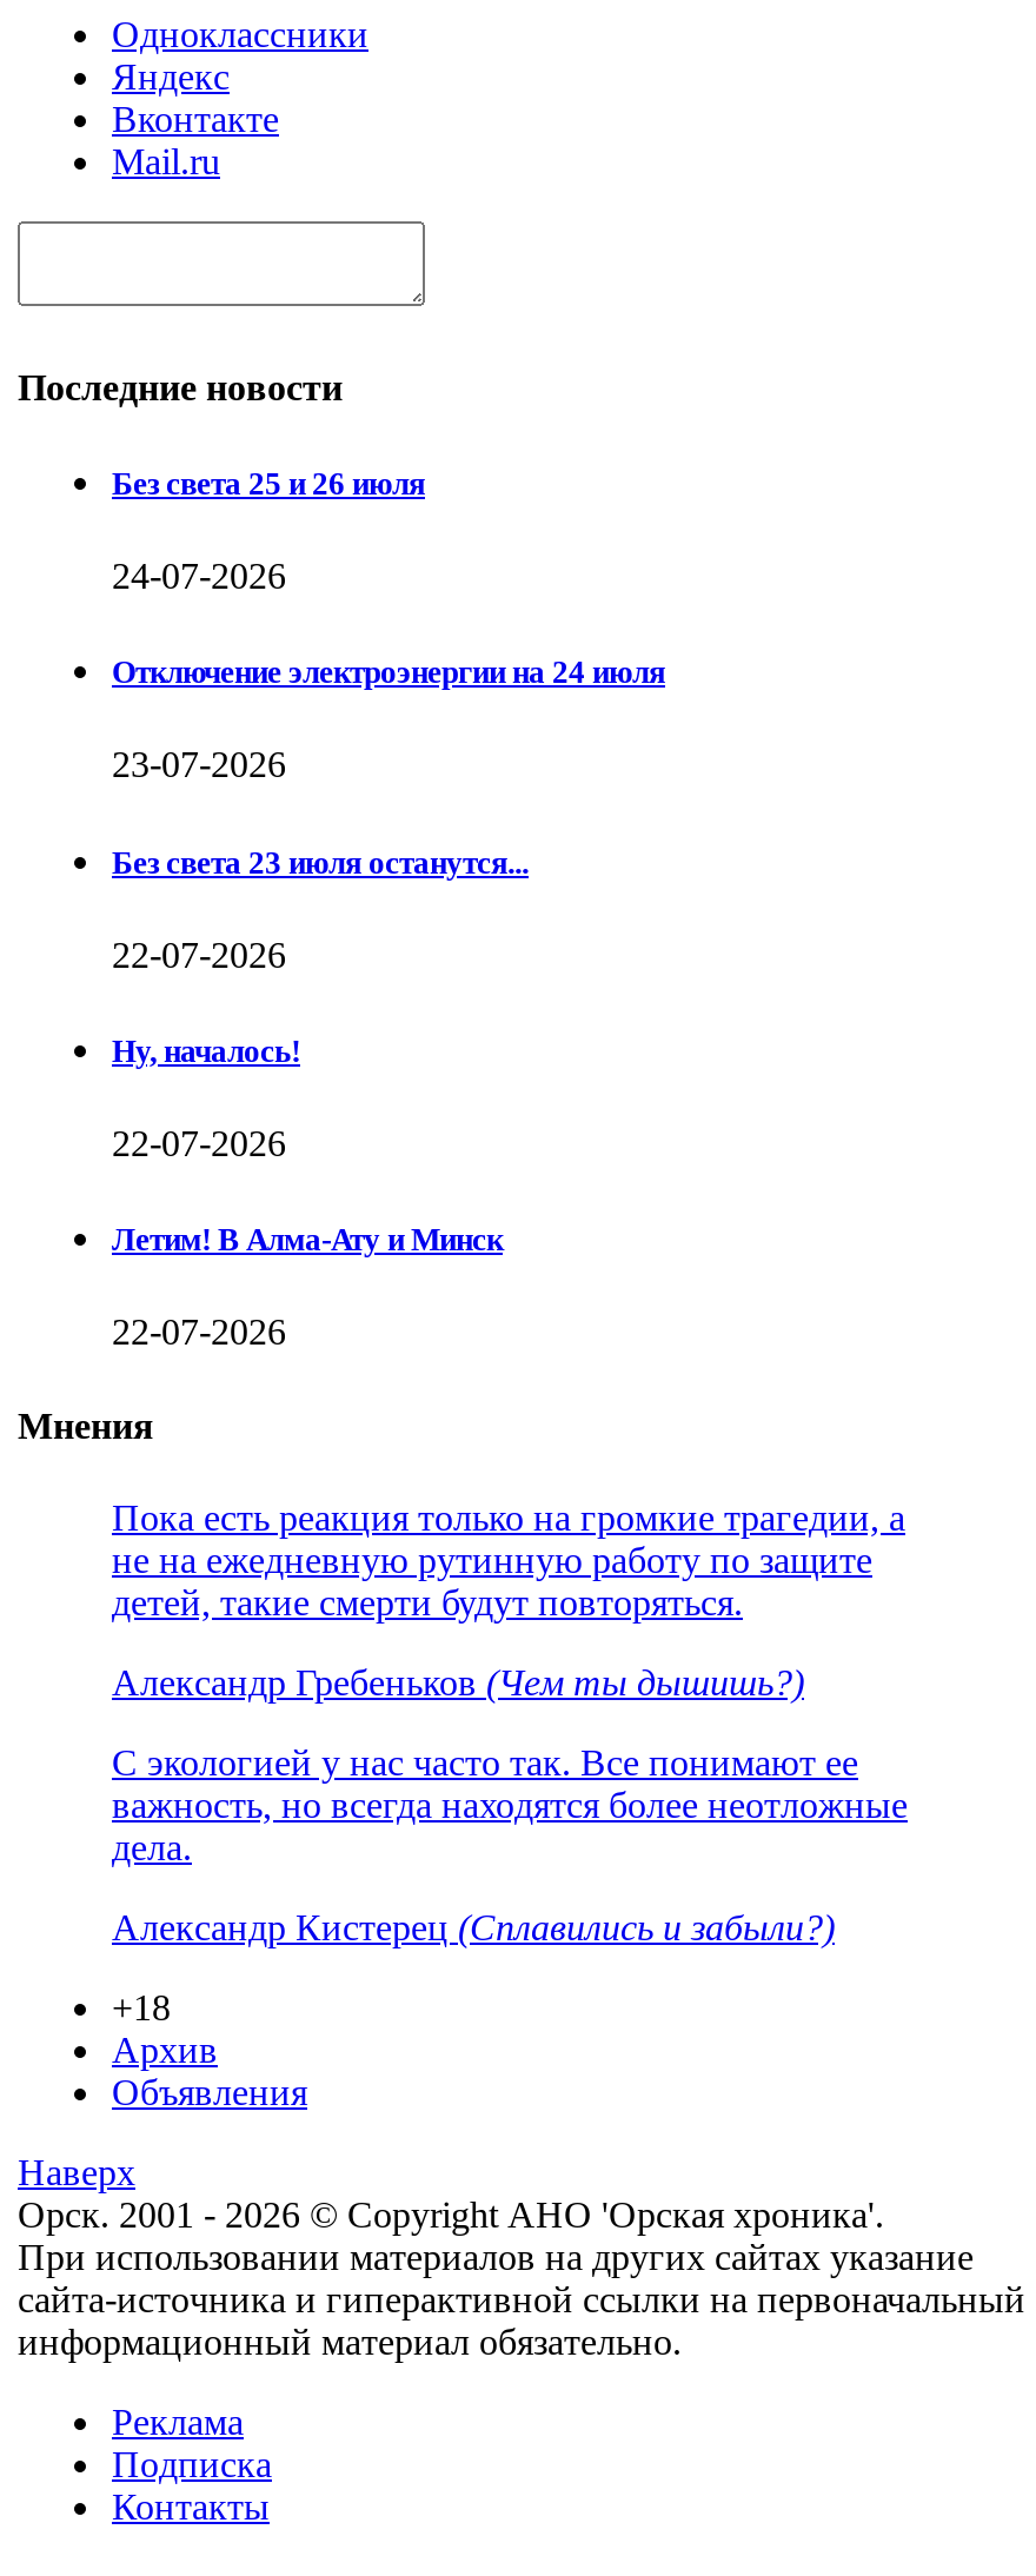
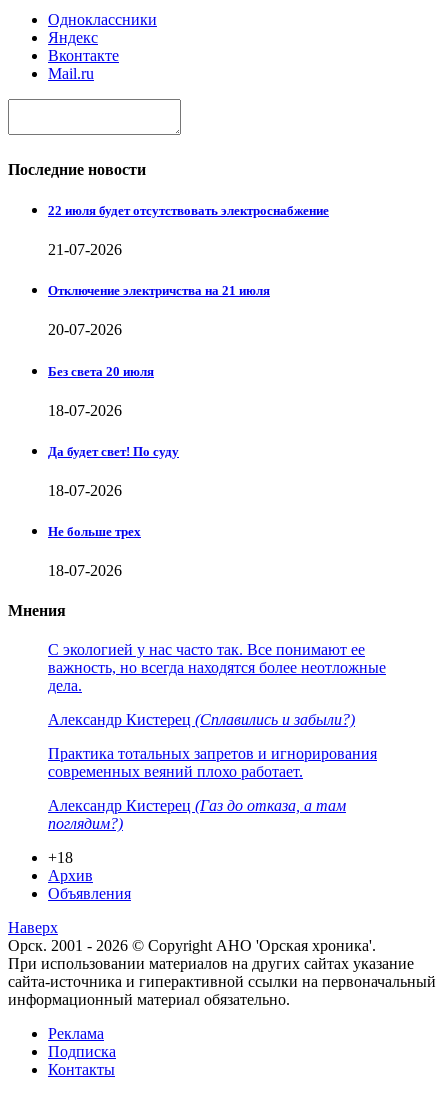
- Без света 25 и 26 июля
+ 22 июля будет отсутствовать электроснабжение

- 24-07-2026
+ 21-07-2026

- Отключение электроэнергии на 24 июля
+ Отключение электричства на 21 июля

- 23-07-2026
+ 20-07-2026

- Без света 23 июля останутся...
+ Без света 20 июля

- 22-07-2026
+ 18-07-2026

- Ну, началось!
+ Да будет свет! По суду

- 22-07-2026
+ 18-07-2026

- Летим! В Алма-Ату и Минск
+ Не больше трех

- 22-07-2026
+ 18-07-2026

- Пока есть реакция только на громкие трагедии, а
- не на ежедневную рутинную работу по защите
- детей, такие смерти будут повторяться.
- Александр Гребеньков (Чем ты дышишь?)

moved up: С экологией у нас часто так. Все понимают ее | важность, но всегда находятся более неотложные | дела. | Александр Кистерец (Сплавились и забыли?)

+ Практика тотальных запретов и игнорирования
+ современных веяний плохо работает.
+ Александр Кистерец (Газ до отказа, а там
+ поглядим?)
